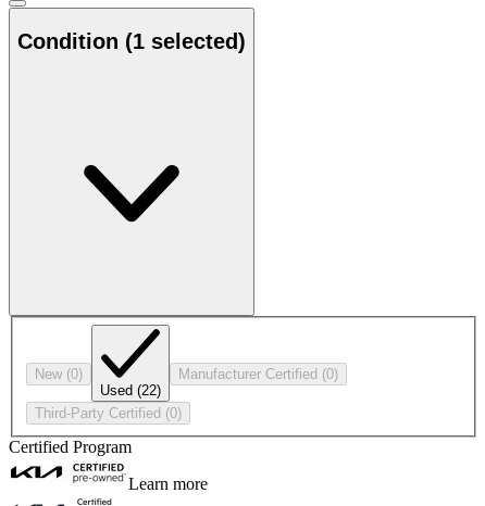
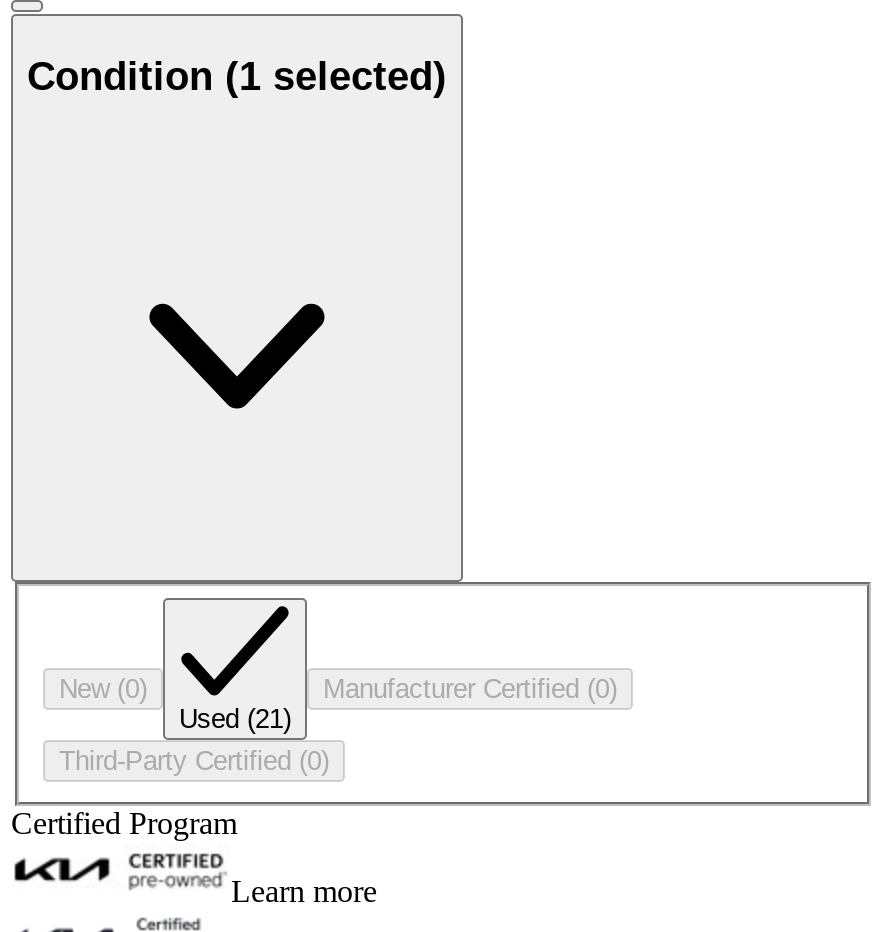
- Used (22)
+ Used (21)
